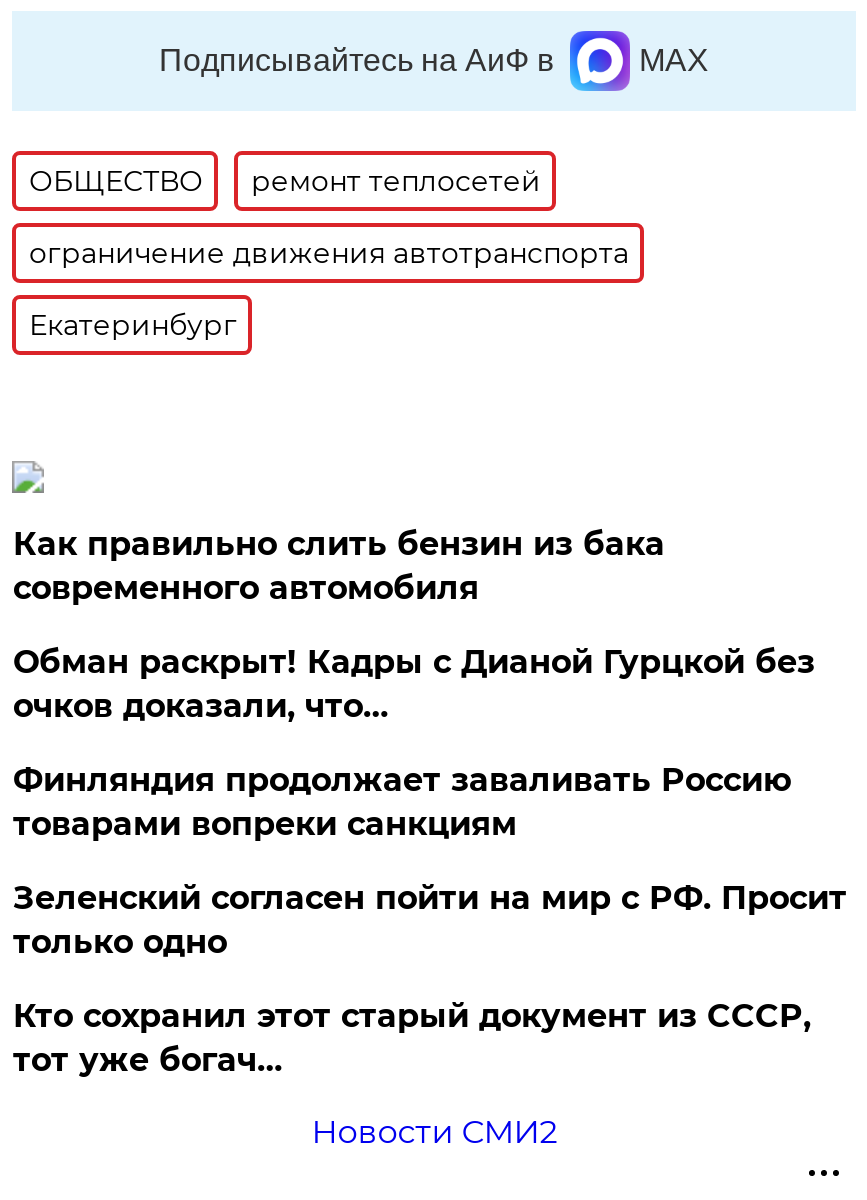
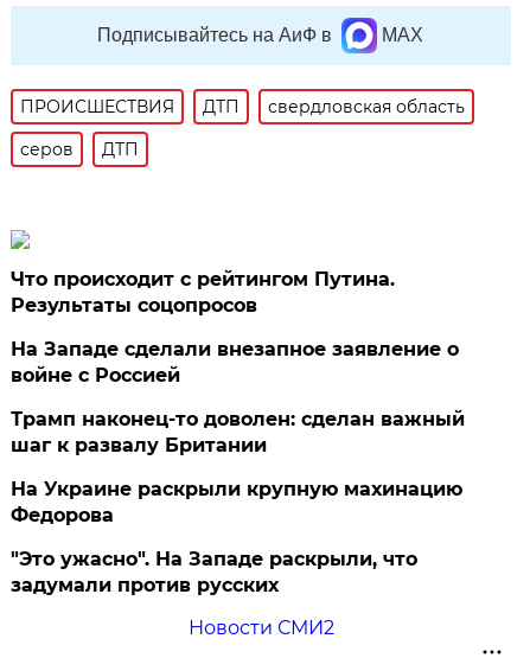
- ОБЩЕСТВО
- ремонт теплосетей
- ограничение движения автотранспорта
- Екатеринбург
+ ПРОИСШЕСТВИЯ
+ ДТП
+ свердловская область
+ серов
+ ДТП

- Как правильно слить бензин из бака
- современного автомобиля
- Обман раскрыт! Кадры с Дианой Гурцкой без
- очков доказали, что…
- Финляндия продолжает заваливать Россию
- товарами вопреки санкциям
- Зеленский согласен пойти на мир с РФ. Просит
- только одно
- Кто сохранил этот старый документ из СССР,
- тот уже богач…
+ Что происходит с рейтингом Путина.
+ Результаты соцопросов
+ На Западе сделали внезапное заявление о
+ войне с Россией
+ Трамп наконец-то доволен: сделан важный
+ шаг к развалу Британии
+ На Украине раскрыли крупную махинацию
+ Федорова
+ "Это ужасно". На Западе раскрыли, что
+ задумали против русских
